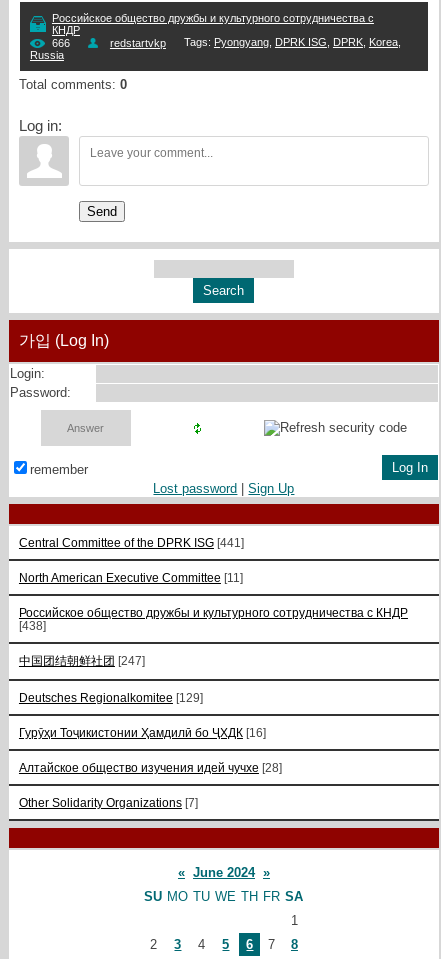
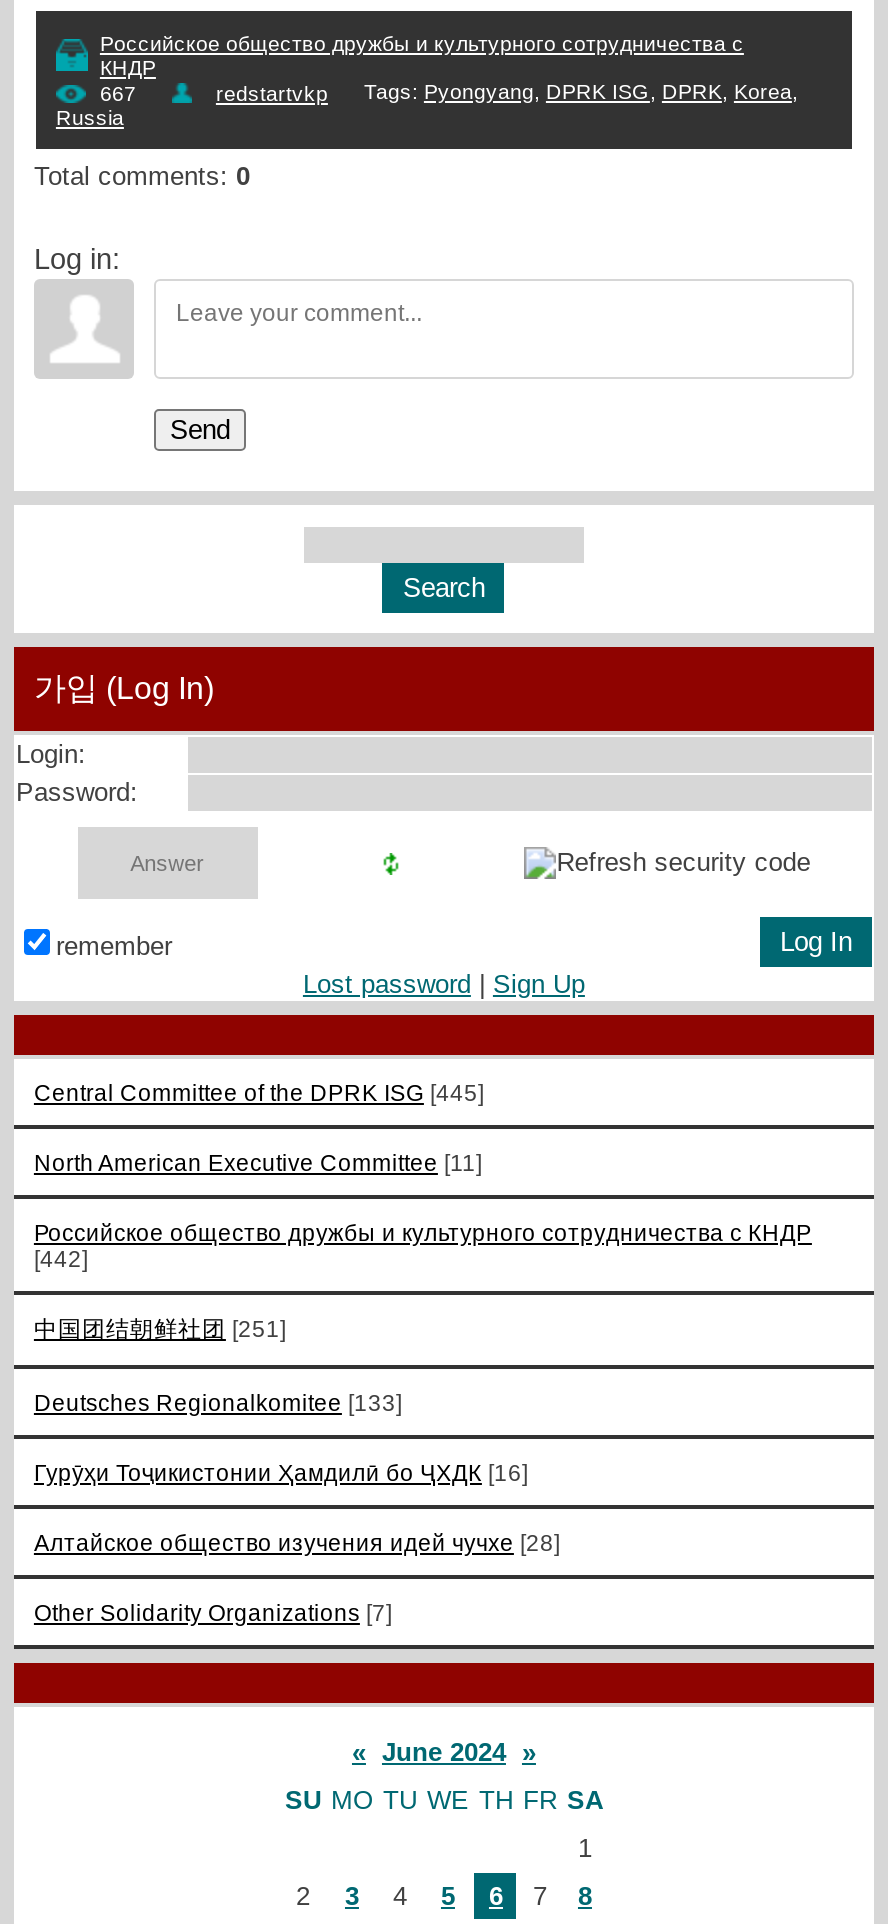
- 666
+ 667

- Central Committee of the DPRK ISG [441]
+ Central Committee of the DPRK ISG [445]

- [438]
+ [442]

- 中国团结朝鲜社团 [247]
+ 中国团结朝鲜社团 [251]

- Deutsches Regionalkomitee [129]
+ Deutsches Regionalkomitee [133]
